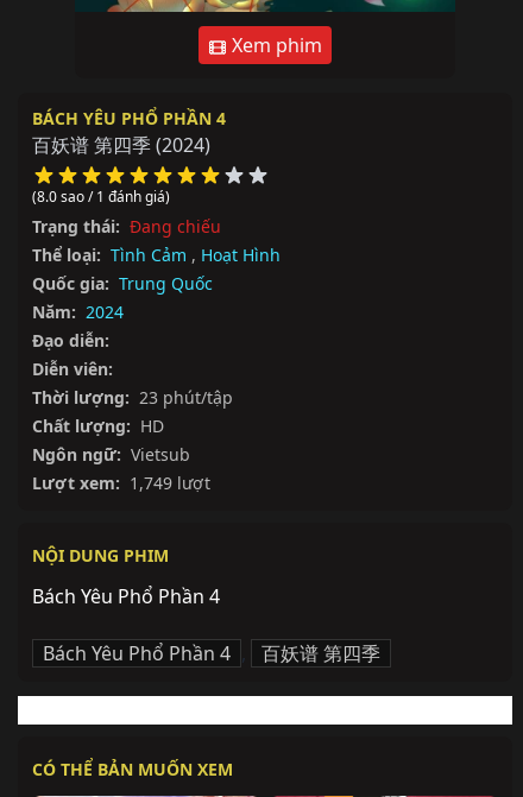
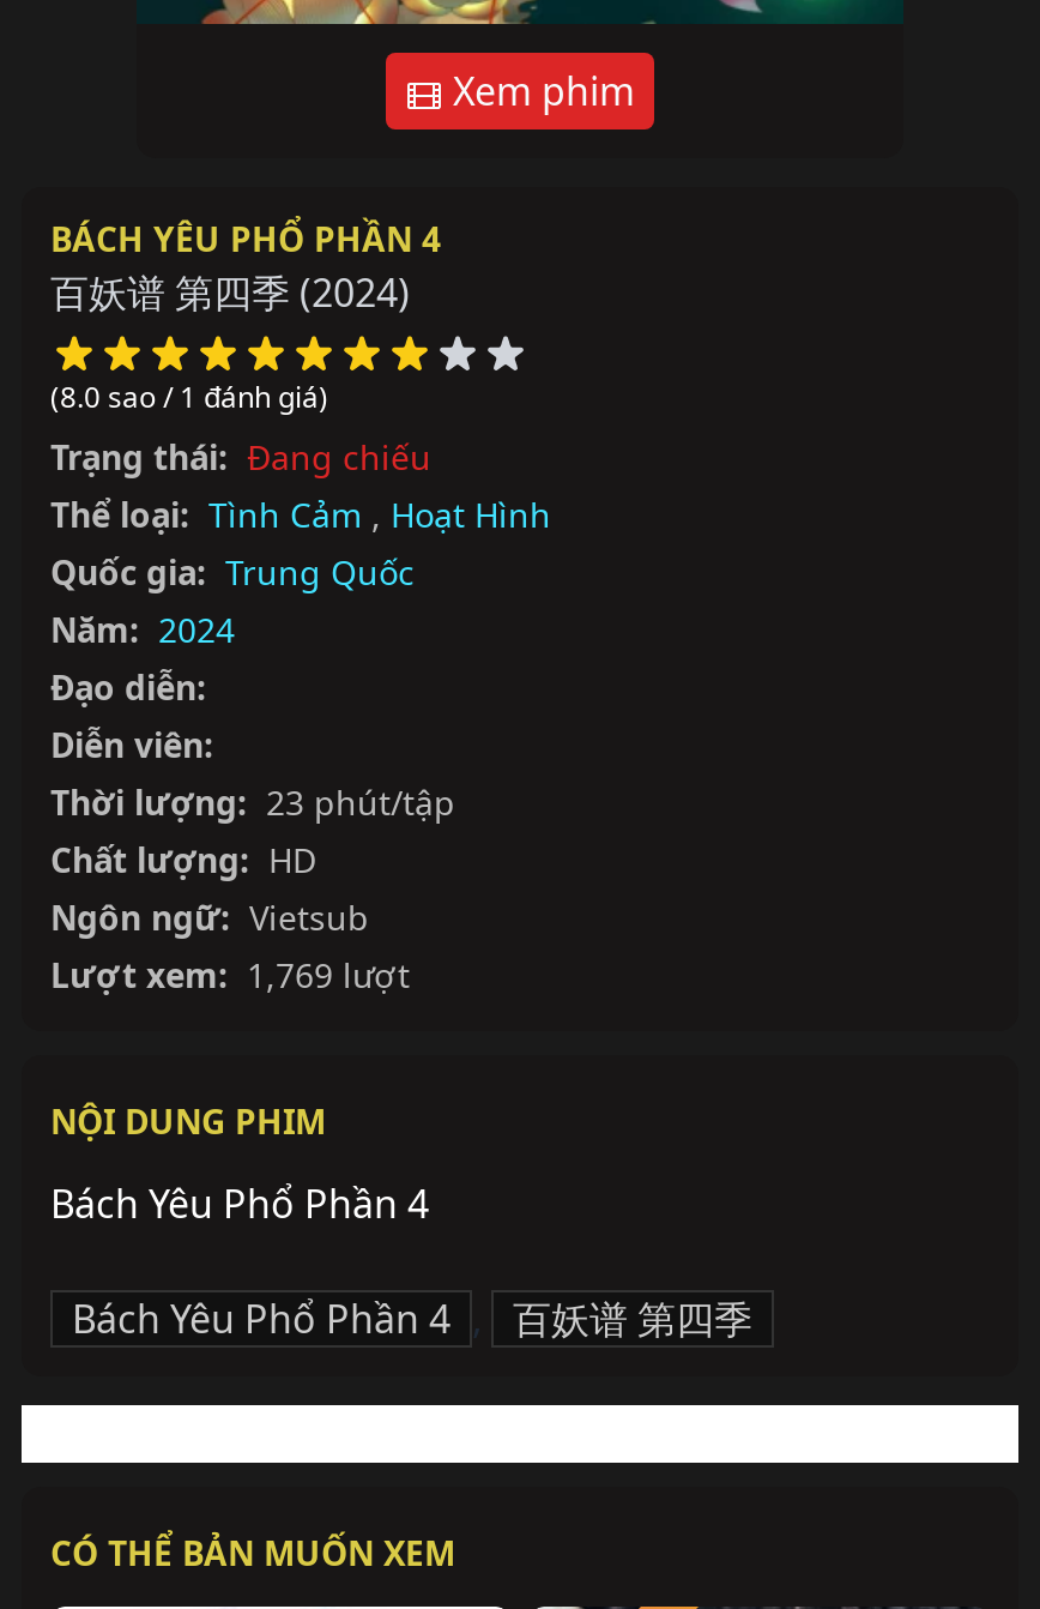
- Lượt xem: 1,749 lượt
+ Lượt xem: 1,769 lượt
